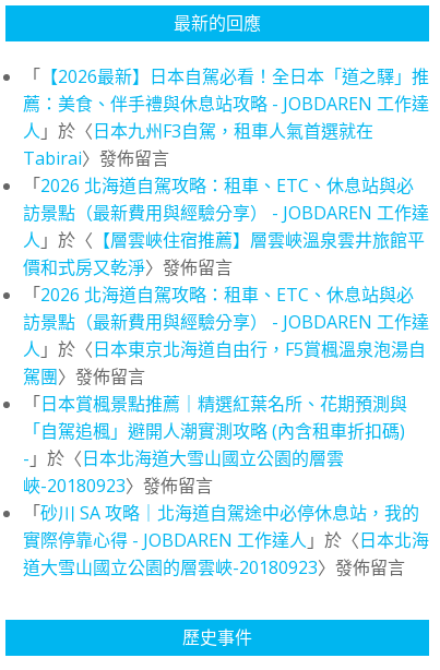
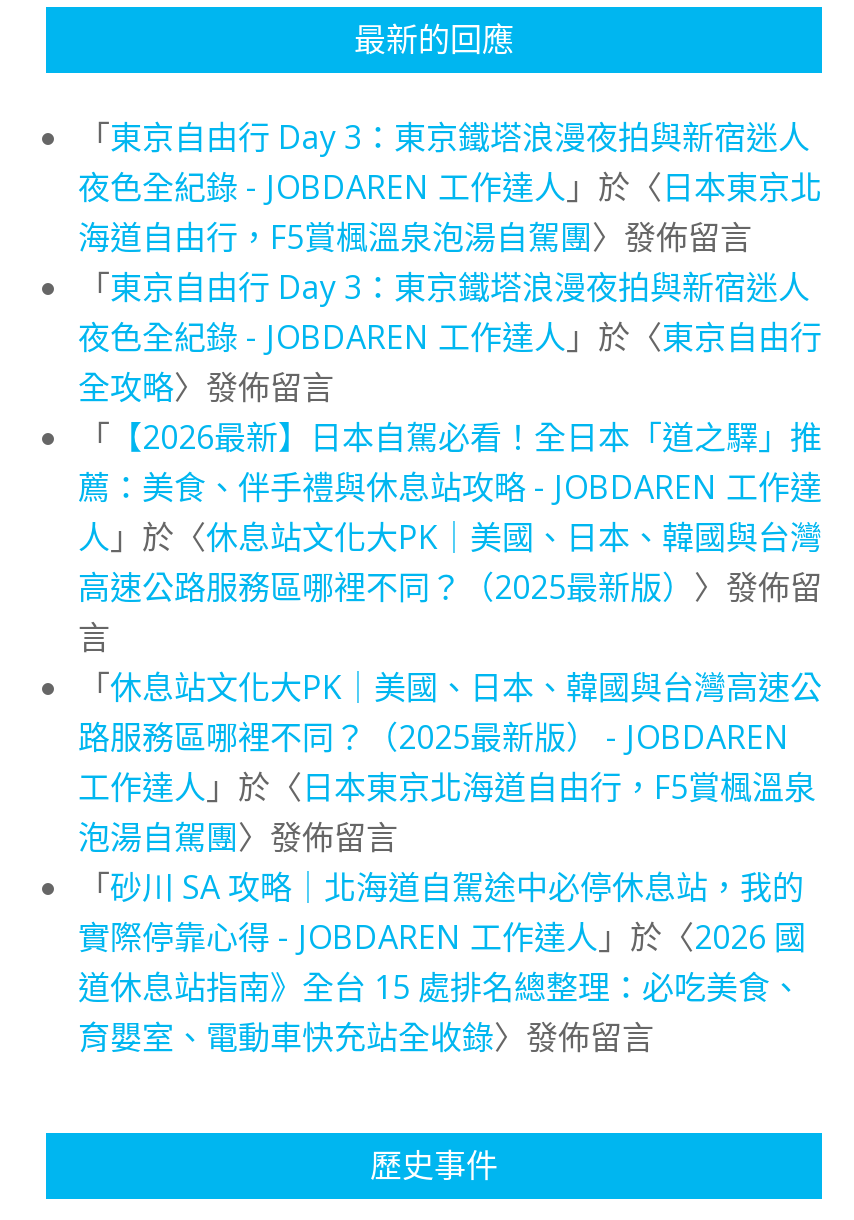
+ 「東京自由行 Day 3：東京鐵塔浪漫夜拍與新宿迷人
+ 夜色全紀錄 - JOBDAREN 工作達人」於〈日本東京北
+ 海道自由行，F5賞楓溫泉泡湯自駕團〉發佈留言
+ 「東京自由行 Day 3：東京鐵塔浪漫夜拍與新宿迷人
+ 夜色全紀錄 - JOBDAREN 工作達人」於〈東京自由行
+ 全攻略〉發佈留言

moved down: 「【2026最新】日本自駕必看！全日本「道之驛」推 | 薦：美食、伴手禮與休息站攻略 - JOBDAREN 工作達

- 人」於〈日本九州F3自駕，租車人氣首選就在
- Tabirai〉發佈留言
- 「2026 北海道自駕攻略：租車、ETC、休息站與必
- 訪景點（最新費用與經驗分享） - JOBDAREN 工作達
- 人」於〈【層雲峽住宿推薦】層雲峽溫泉雲井旅館平
- 價和式房又乾淨〉發佈留言
- 「2026 北海道自駕攻略：租車、ETC、休息站與必
- 訪景點（最新費用與經驗分享） - JOBDAREN 工作達
- 人」於〈日本東京北海道自由行，F5賞楓溫泉泡湯自
- 駕團〉發佈留言
- 「日本賞楓景點推薦｜精選紅葉名所、花期預測與
- 「自駕追楓」避開人潮實測攻略 (內含租車折扣碼)
- -」於〈日本北海道大雪山國立公園的層雲
- 峽-20180923〉發佈留言
+ 人」於〈休息站文化大PK｜美國、日本、韓國與台灣
+ 高速公路服務區哪裡不同？（2025最新版）〉發佈留
+ 言
+ 「休息站文化大PK｜美國、日本、韓國與台灣高速公
+ 路服務區哪裡不同？（2025最新版） - JOBDAREN
+ 工作達人」於〈日本東京北海道自由行，F5賞楓溫泉
+ 泡湯自駕團〉發佈留言

moved up: 「砂川 SA 攻略｜北海道自駕途中必停休息站，我的

- 實際停靠心得 - JOBDAREN 工作達人」於〈日本北海
- 道大雪山國立公園的層雲峽-20180923〉發佈留言
+ 實際停靠心得 - JOBDAREN 工作達人」於〈2026 國
+ 道休息站指南》全台 15 處排名總整理：必吃美食、
+ 育嬰室、電動車快充站全收錄〉發佈留言
